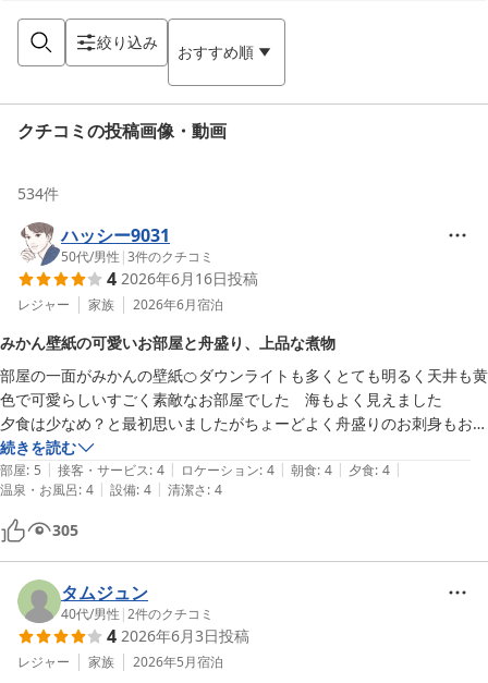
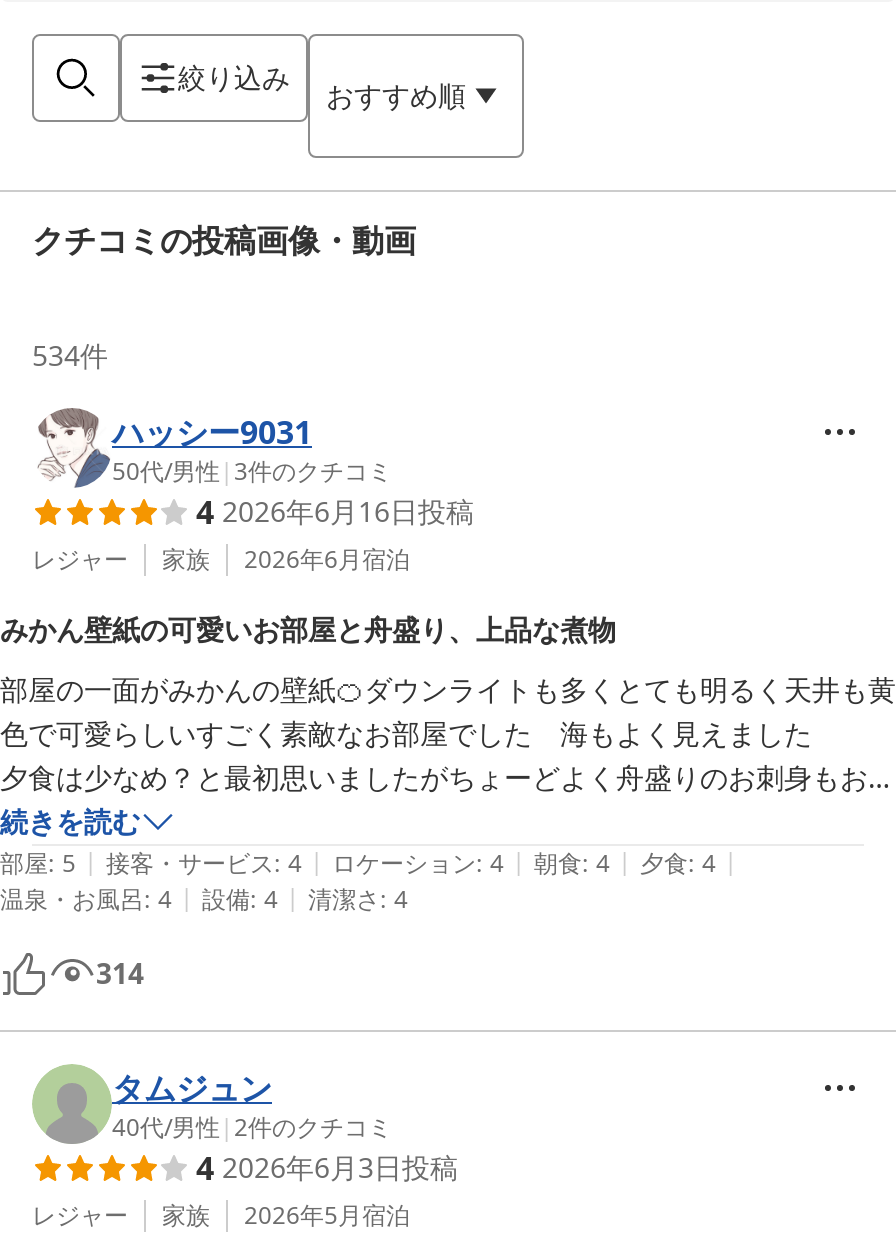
- 305
+ 314
